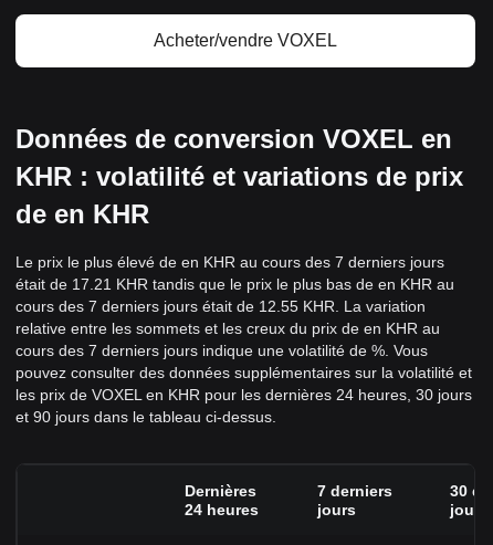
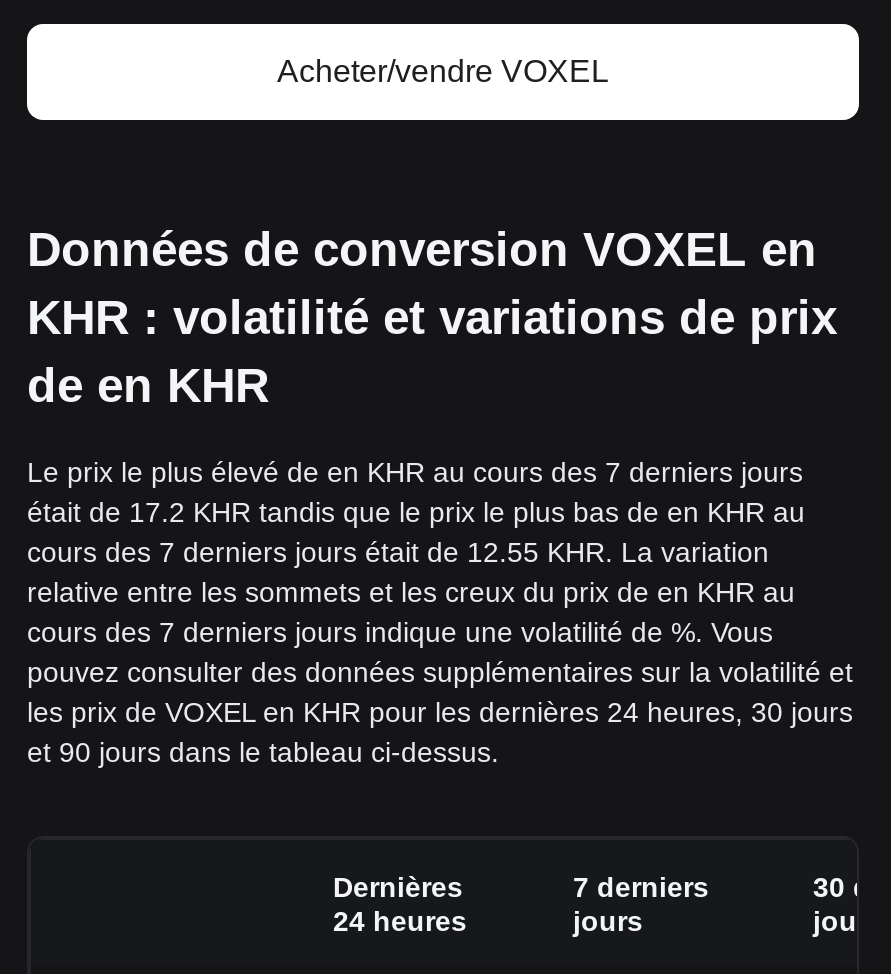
- était de 17.21 KHR tandis que le prix le plus bas de en KHR au
+ était de 17.2 KHR tandis que le prix le plus bas de en KHR au
